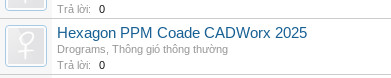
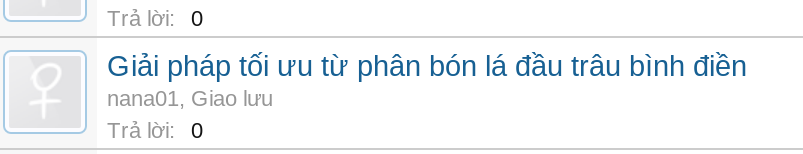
- Hexagon PPM Coade CADWorx 2025
- Drograms, Thông gió thông thường
+ Giải pháp tối ưu từ phân bón lá đầu trâu bình điền
+ nana01, Giao lưu
